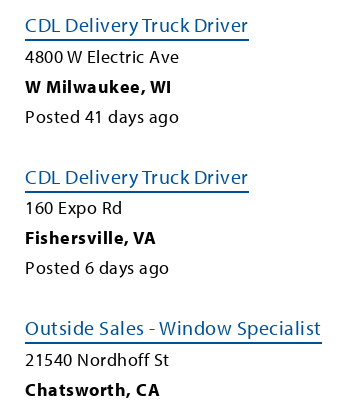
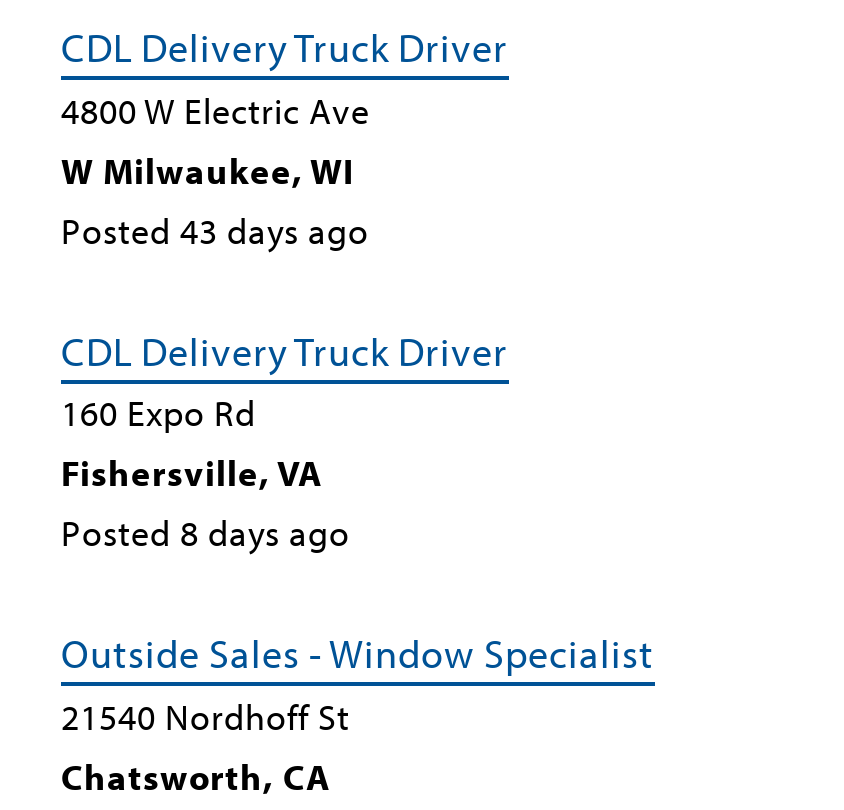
- Posted 41 days ago
+ Posted 43 days ago

- Posted 6 days ago
+ Posted 8 days ago
